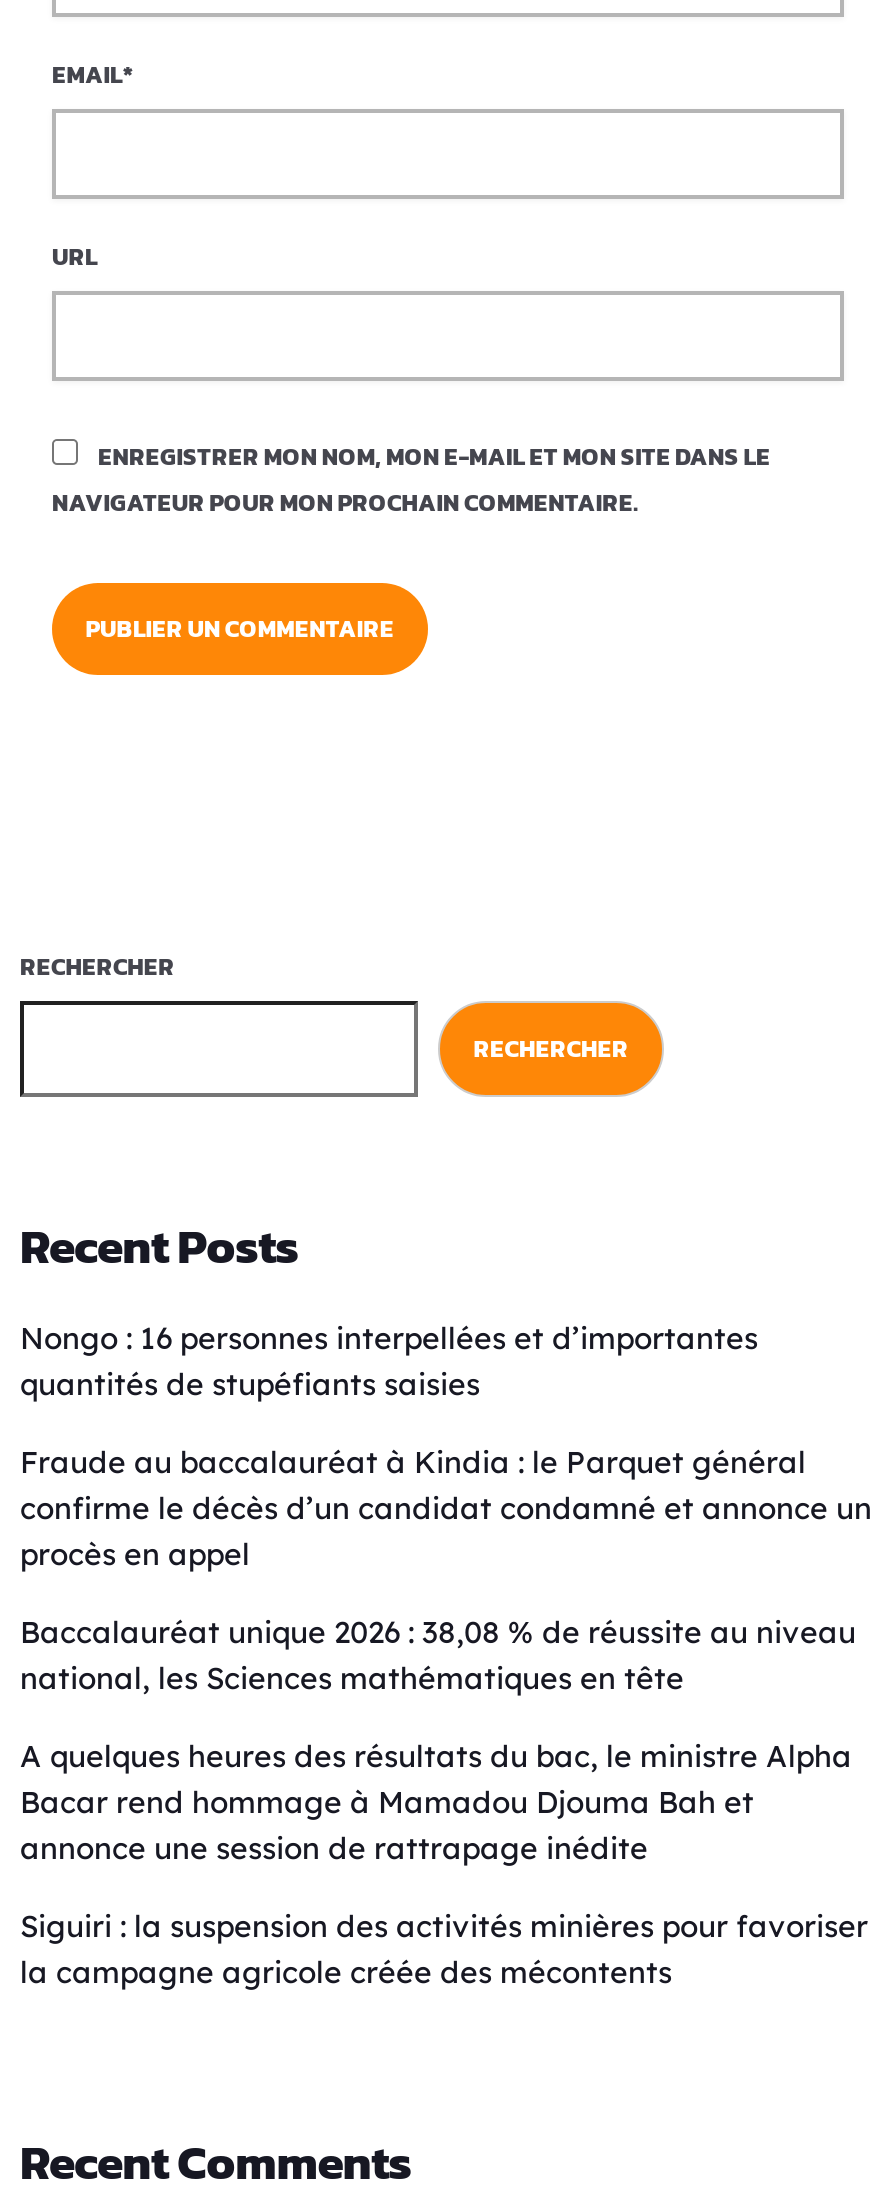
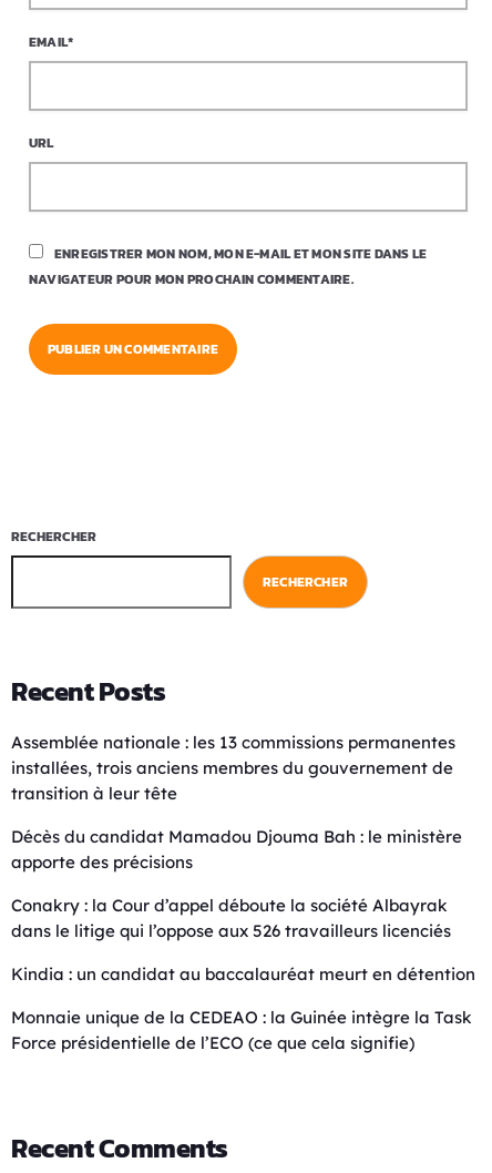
- Nongo : 16 personnes interpellées et d’importantes
- quantités de stupéfiants saisies
+ Assemblée nationale : les 13 commissions permanentes
+ installées, trois anciens membres du gouvernement de
+ transition à leur tête

- Fraude au baccalauréat à Kindia : le Parquet général
- confirme le décès d’un candidat condamné et annonce un
- procès en appel
+ Décès du candidat Mamadou Djouma Bah : le ministère
+ apporte des précisions

- Baccalauréat unique 2026 : 38,08 % de réussite au niveau
- national, les Sciences mathématiques en tête
+ Conakry : la Cour d’appel déboute la société Albayrak
+ dans le litige qui l’oppose aux 526 travailleurs licenciés

- A quelques heures des résultats du bac, le ministre Alpha
- Bacar rend hommage à Mamadou Djouma Bah et
- annonce une session de rattrapage inédite
+ Kindia : un candidat au baccalauréat meurt en détention

- Siguiri : la suspension des activités minières pour favoriser
- la campagne agricole créée des mécontents
+ Monnaie unique de la CEDEAO : la Guinée intègre la Task
+ Force présidentielle de l’ECO (ce que cela signifie)
